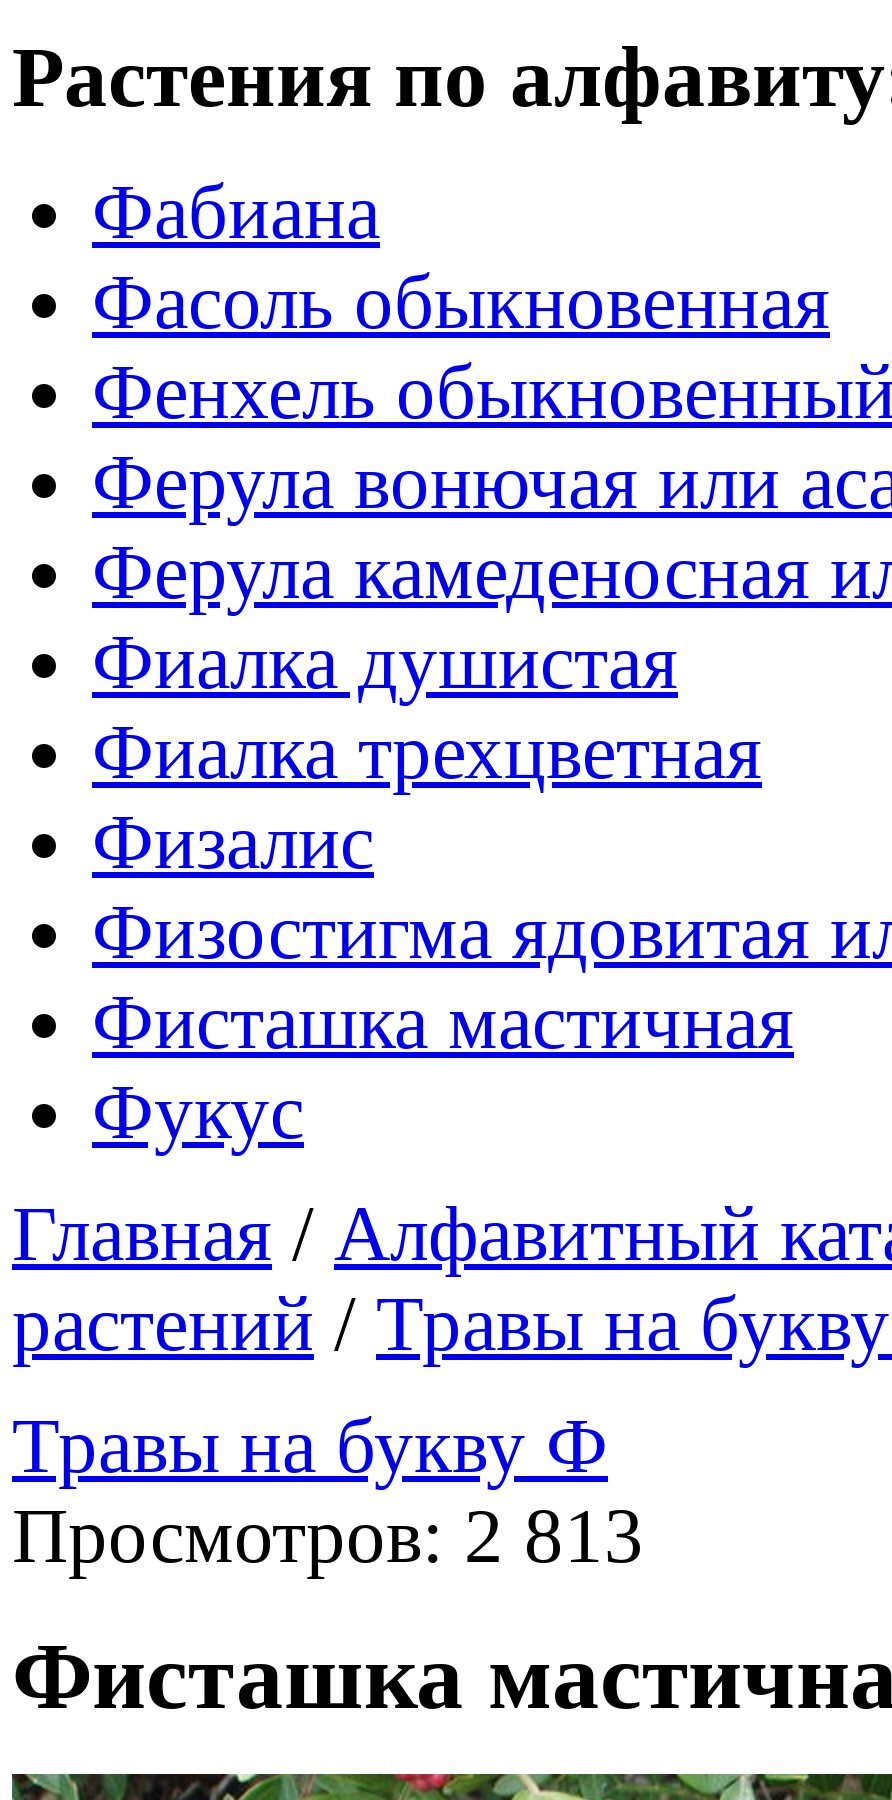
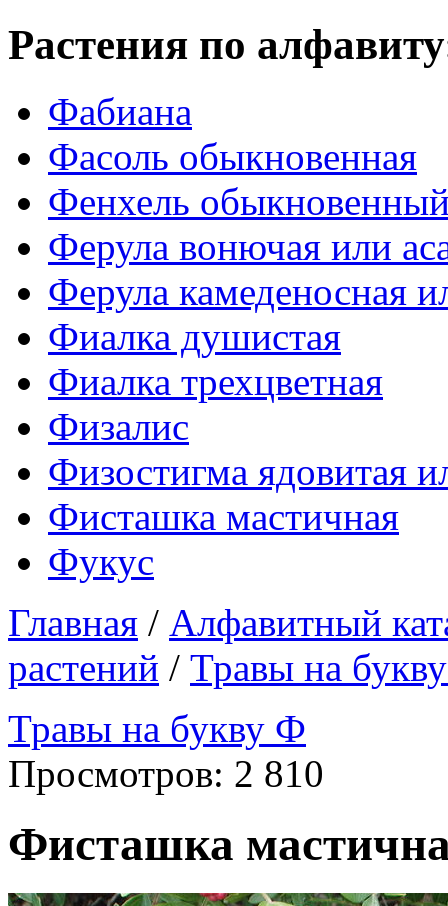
- Просмотров: 2 813
+ Просмотров: 2 810
